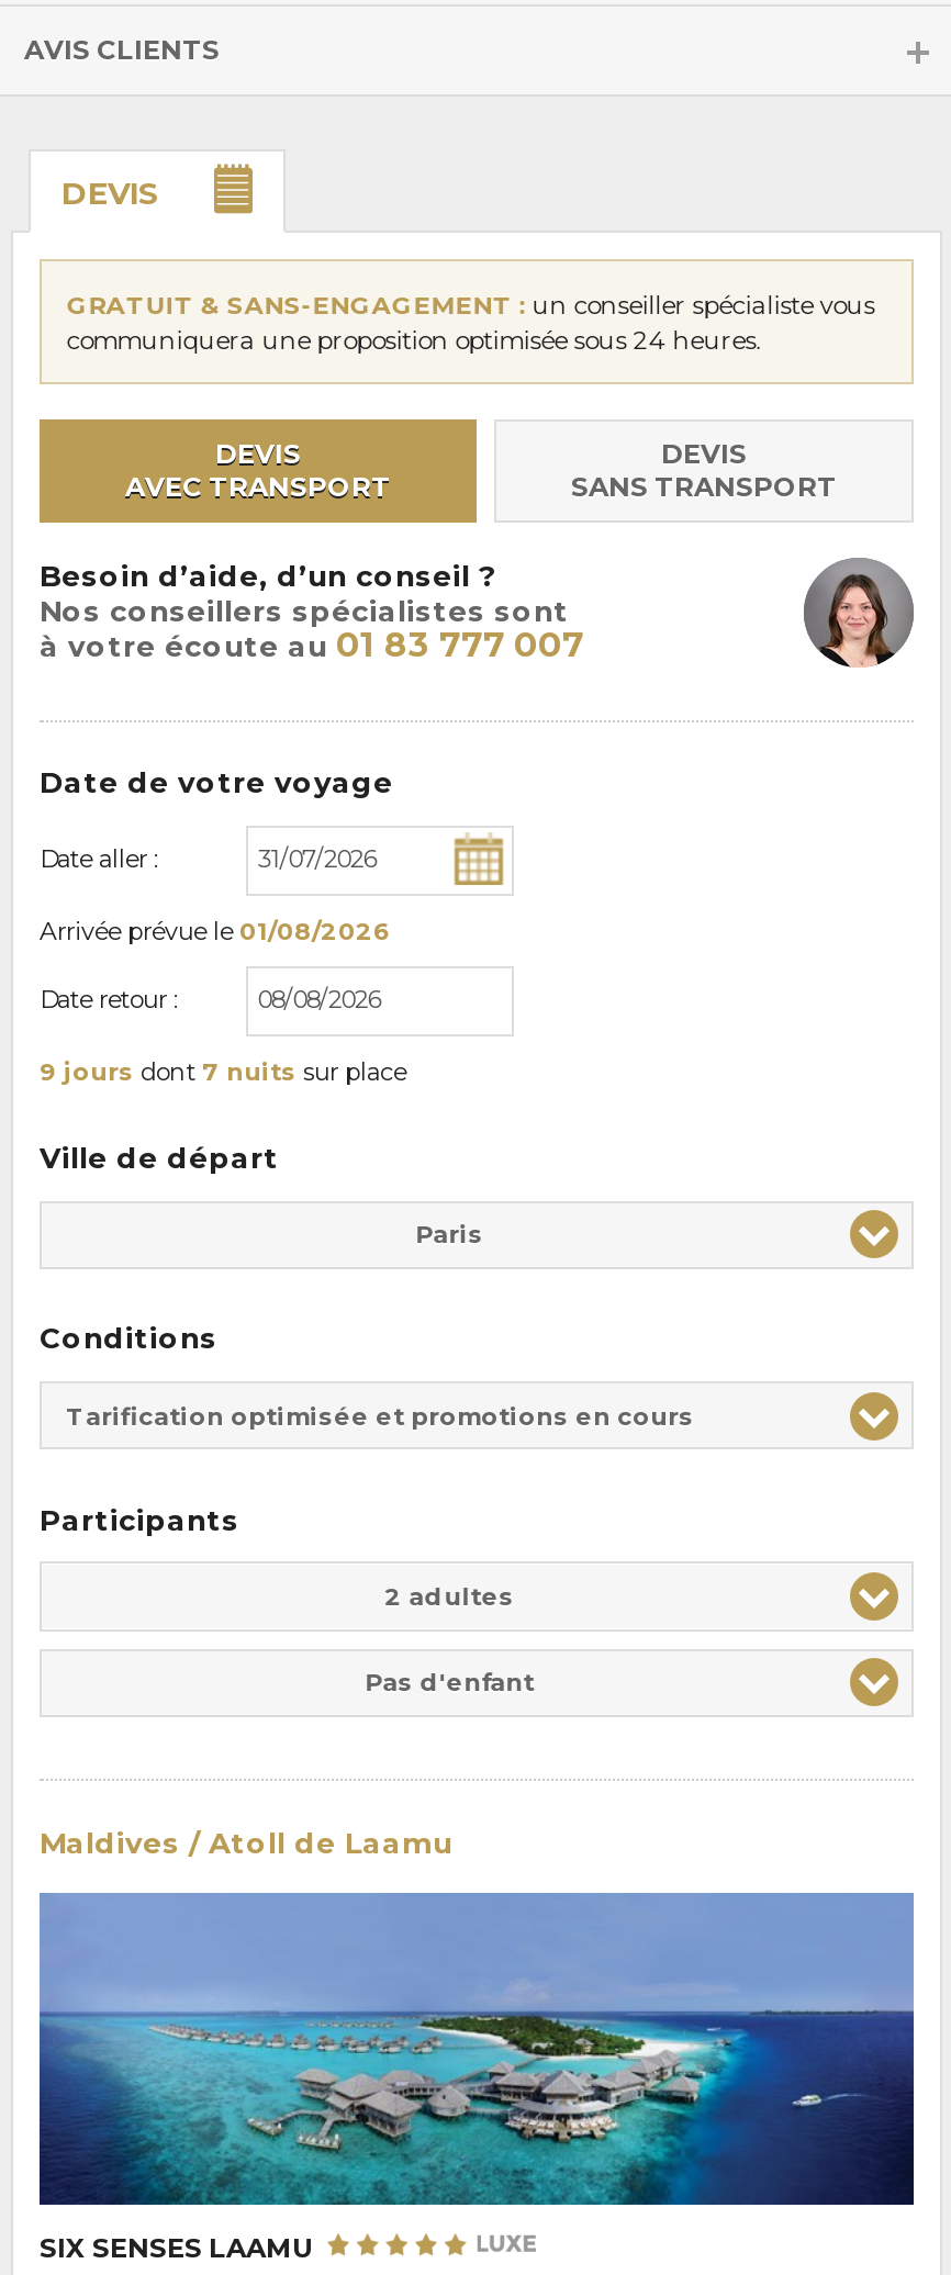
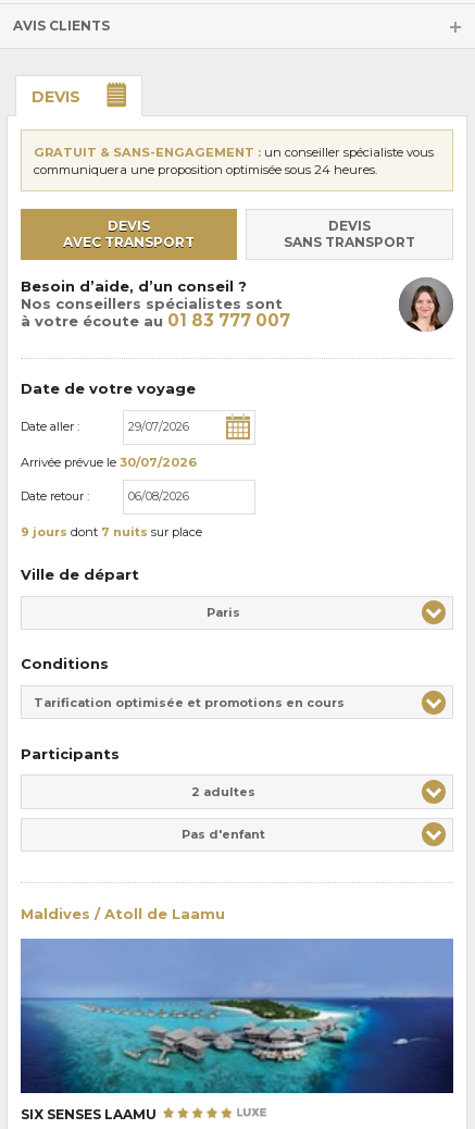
- Arrivée prévue le 01/08/2026
+ Arrivée prévue le 30/07/2026
